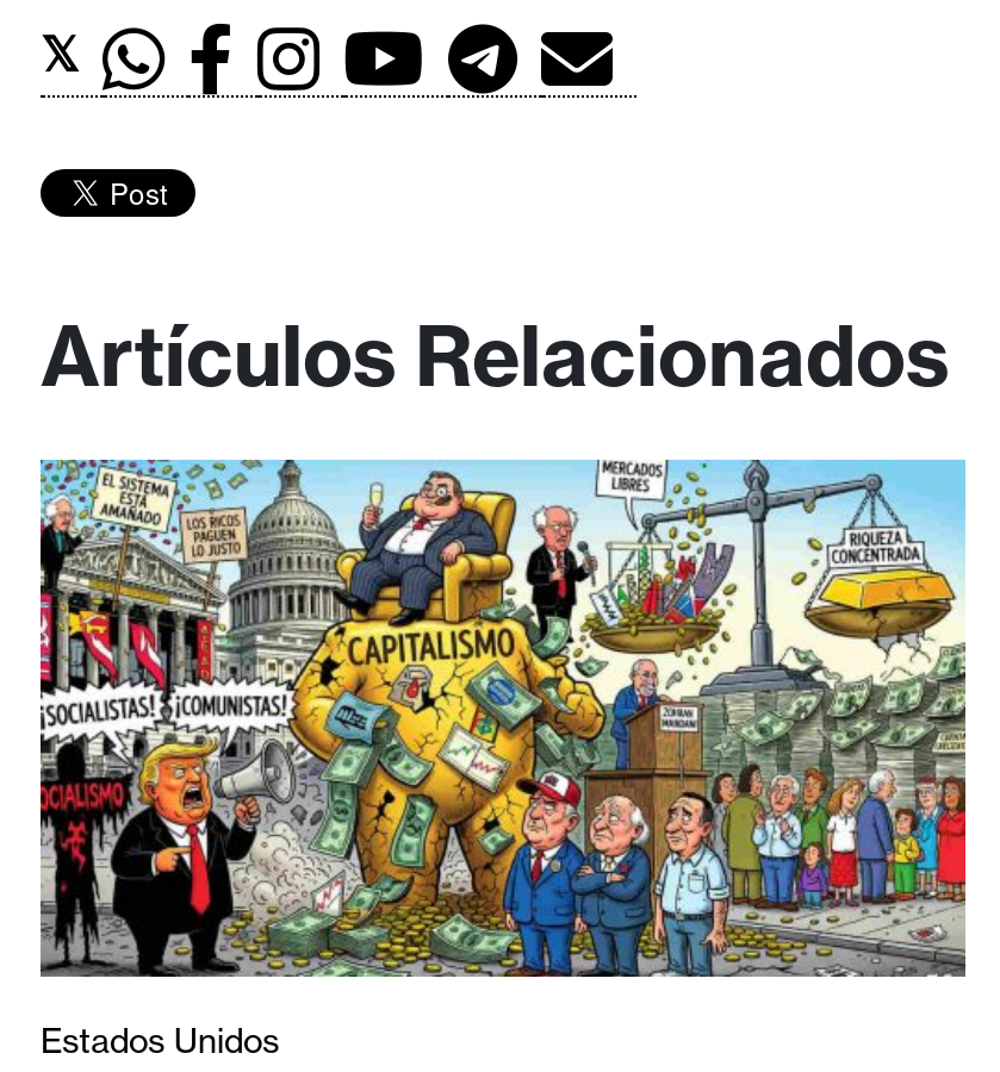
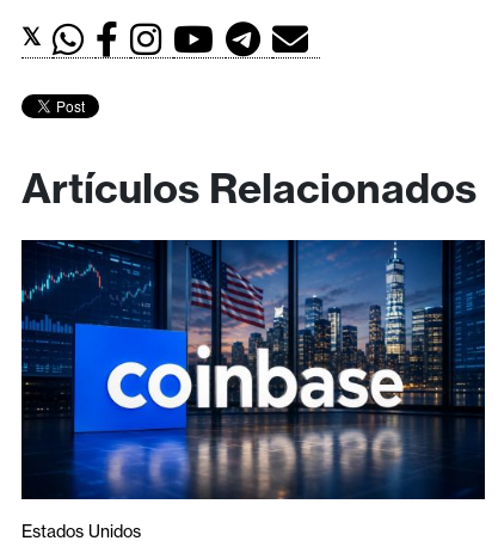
- [image]
+ [image]
